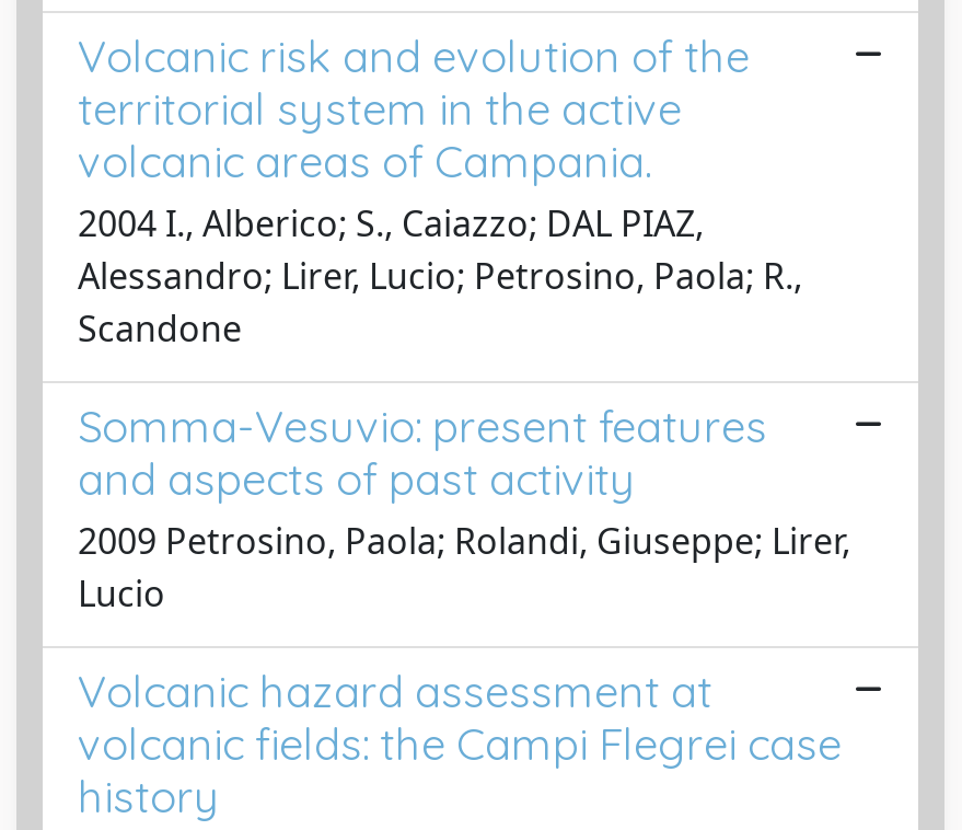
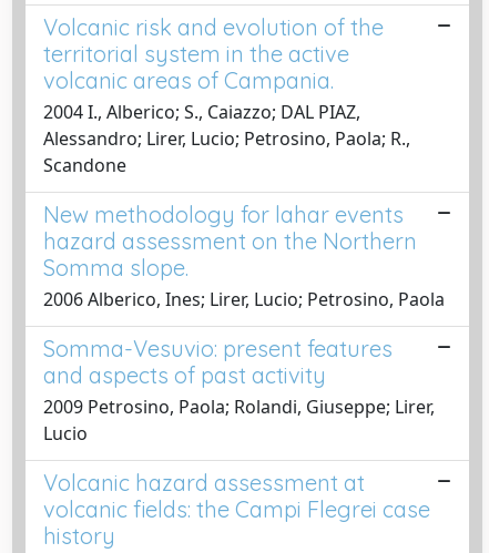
+ New methodology for lahar events
+ hazard assessment on the Northern
+ Somma slope.
+ 2006 Alberico, Ines; Lirer, Lucio; Petrosino, Paola
